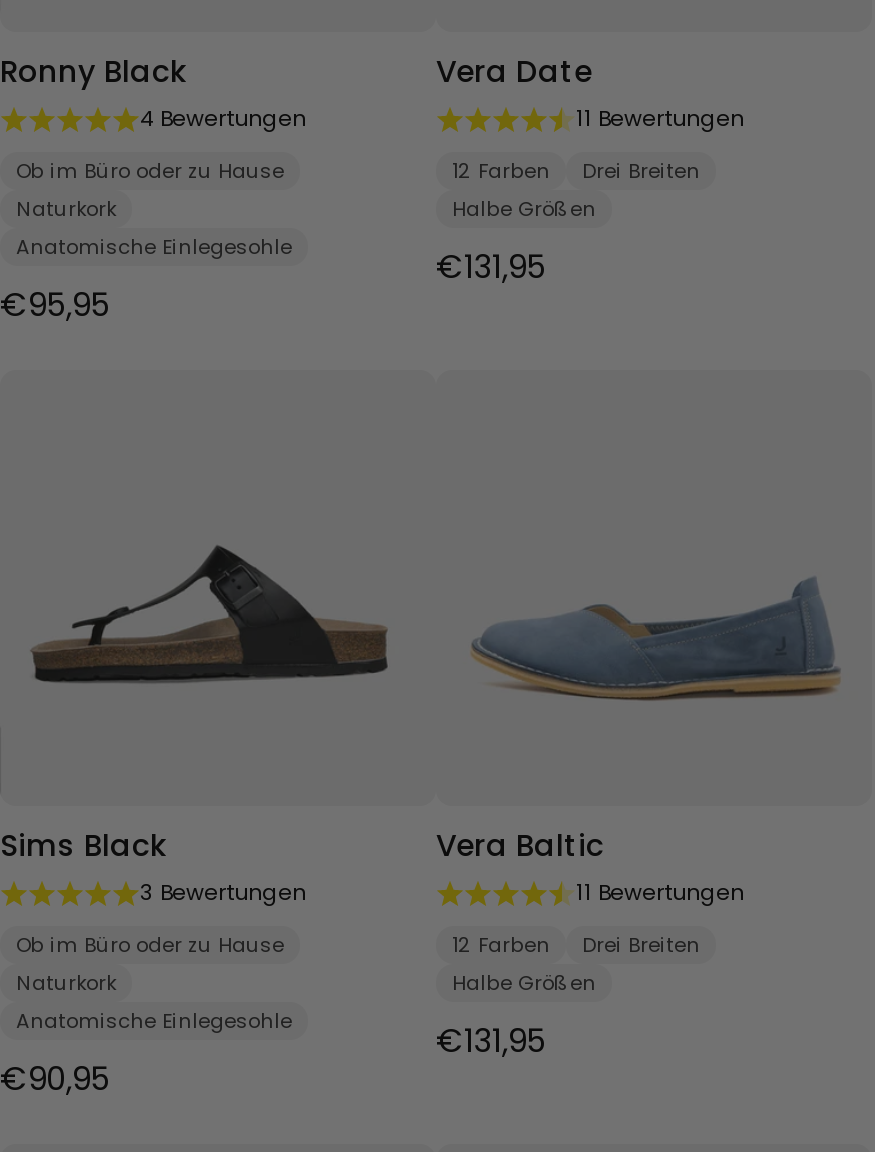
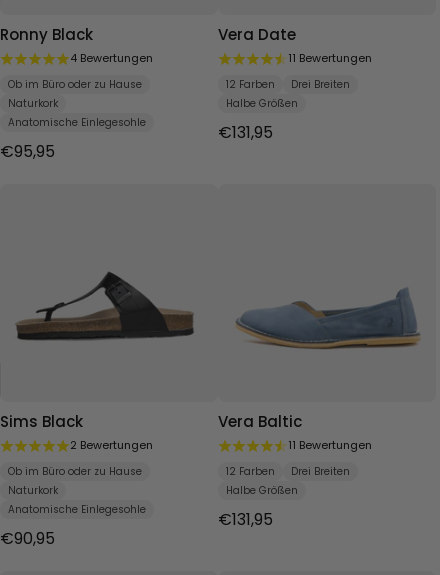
- 3 Bewertungen
+ 2 Bewertungen
